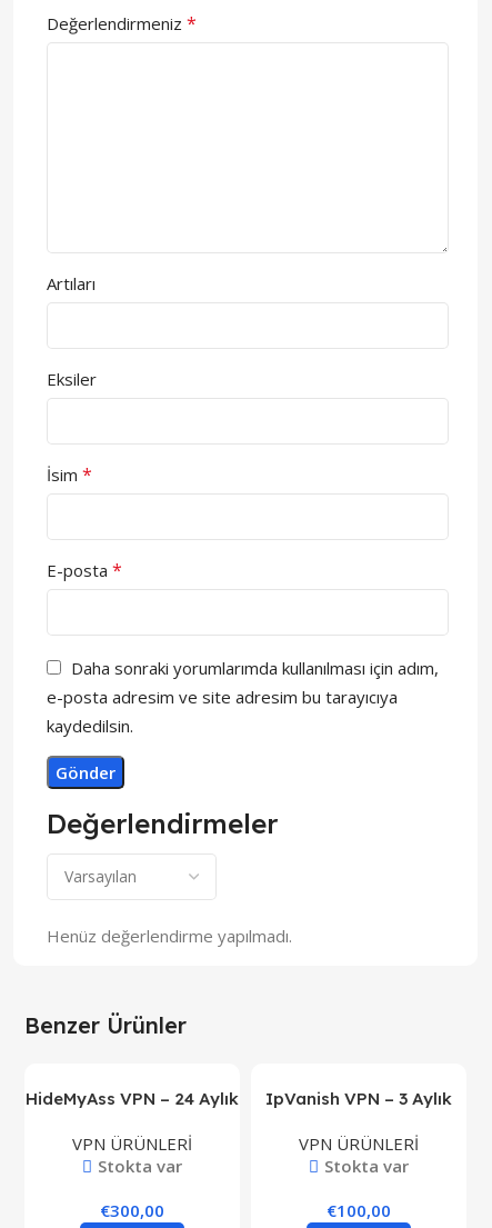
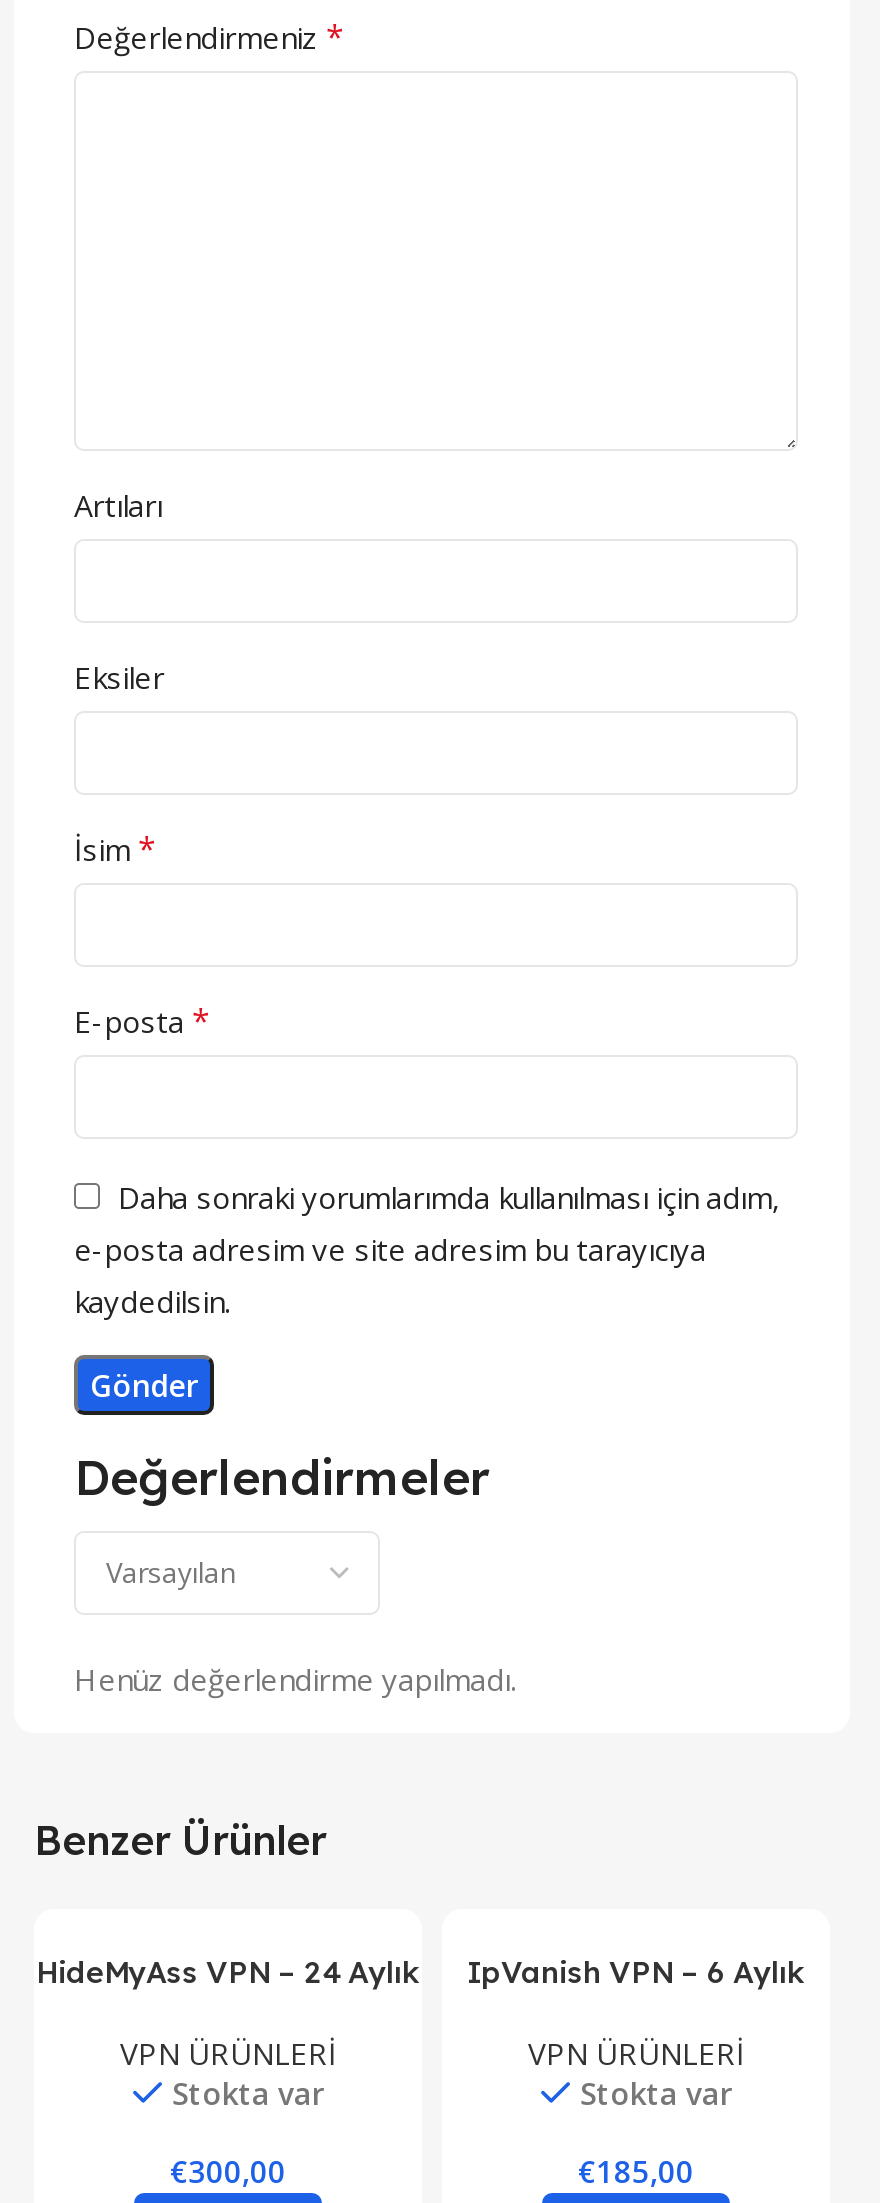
- IpVanish VPN – 3 Aylık
+ IpVanish VPN – 6 Aylık

- €100,00
+ €185,00
